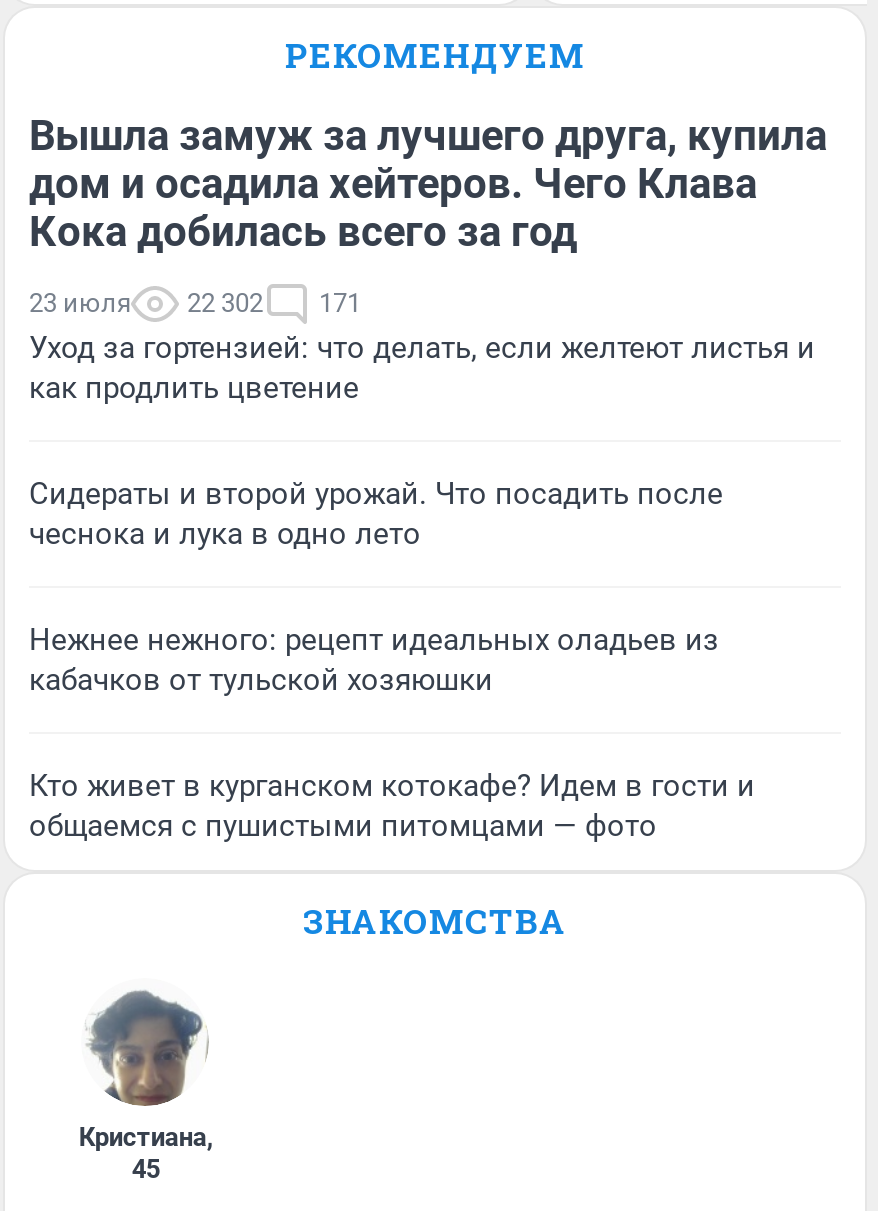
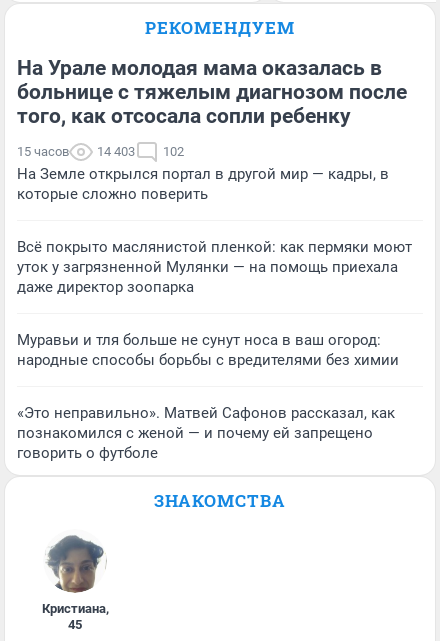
- Вышла замуж за лучшего друга, купила
- дом и осадила хейтеров. Чего Клава
- Кока добилась всего за год
+ На Урале молодая мама оказалась в
+ больнице с тяжелым диагнозом после
+ того, как отсосала сопли ребенку

- 23 июля
- 22 302
- 171
- Уход за гортензией: что делать, если желтеют листья и
- как продлить цветение
+ 15 часов
+ 14 403
+ 102
+ На Земле открылся портал в другой мир — кадры, в
+ которые сложно поверить

- Сидераты и второй урожай. Что посадить после
- чеснока и лука в одно лето
+ Всё покрыто маслянистой пленкой: как пермяки моют
+ уток у загрязненной Мулянки — на помощь приехала
+ даже директор зоопарка

- Нежнее нежного: рецепт идеальных оладьев из
- кабачков от тульской хозяюшки
+ Муравьи и тля больше не сунут носа в ваш огород:
+ народные способы борьбы с вредителями без химии

- Кто живет в курганском котокафе? Идем в гости и
- общаемся с пушистыми питомцами — фото
+ «Это неправильно». Матвей Сафонов рассказал, как
+ познакомился с женой — и почему ей запрещено
+ говорить о футболе
